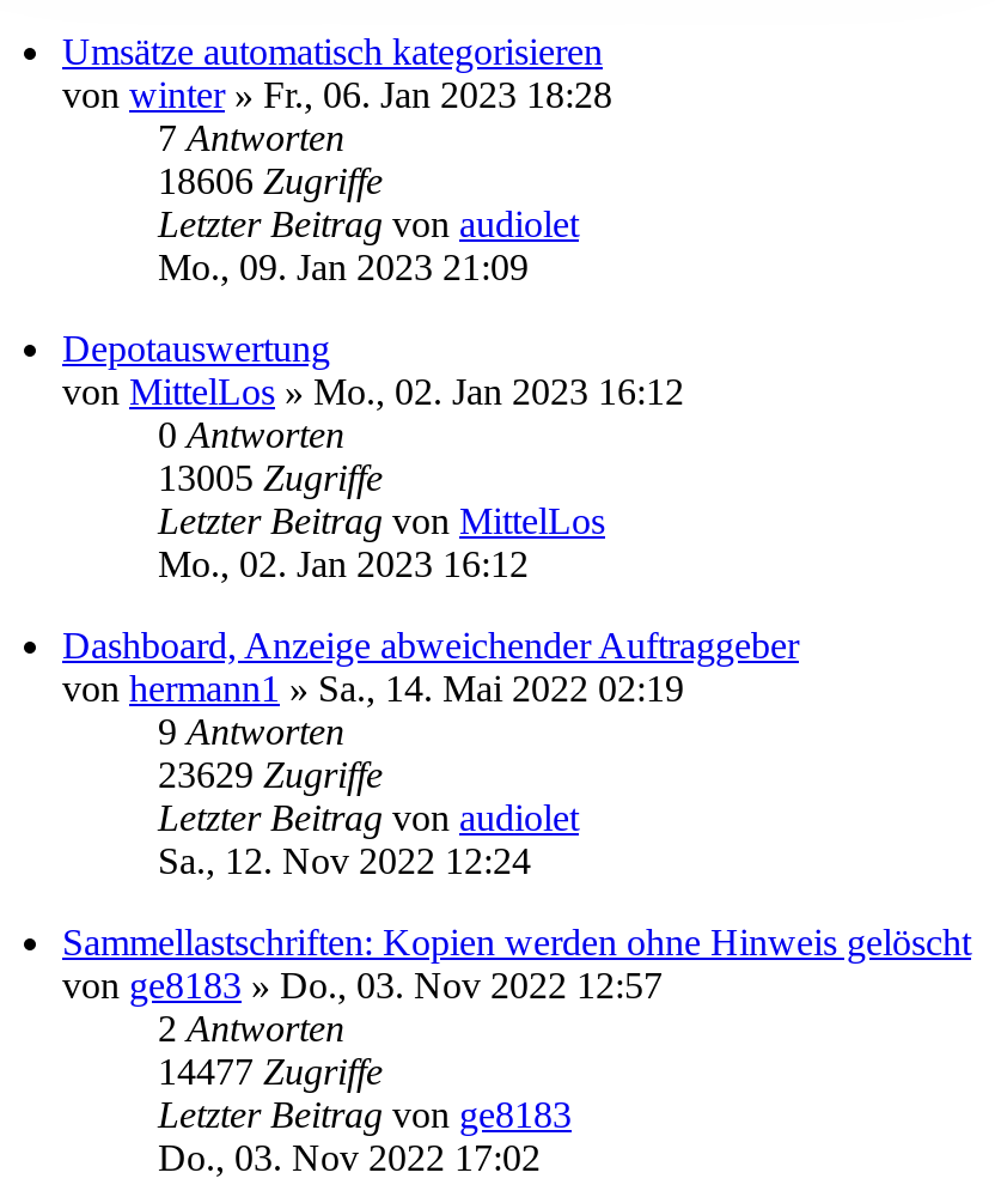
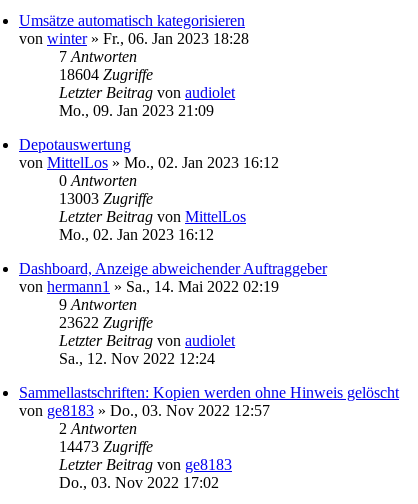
- 18606 Zugriffe
+ 18604 Zugriffe

- 13005 Zugriffe
+ 13003 Zugriffe

- 23629 Zugriffe
+ 23622 Zugriffe

- 14477 Zugriffe
+ 14473 Zugriffe
